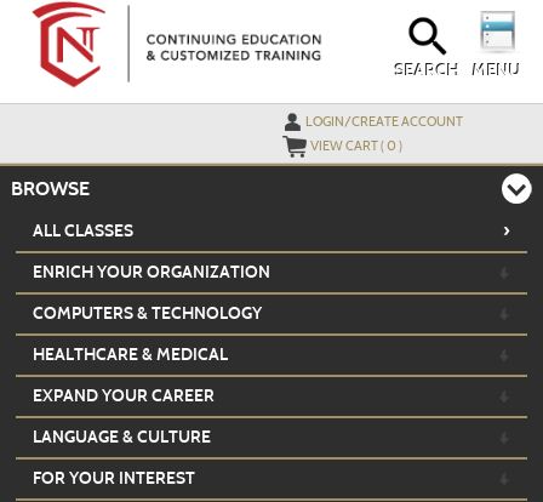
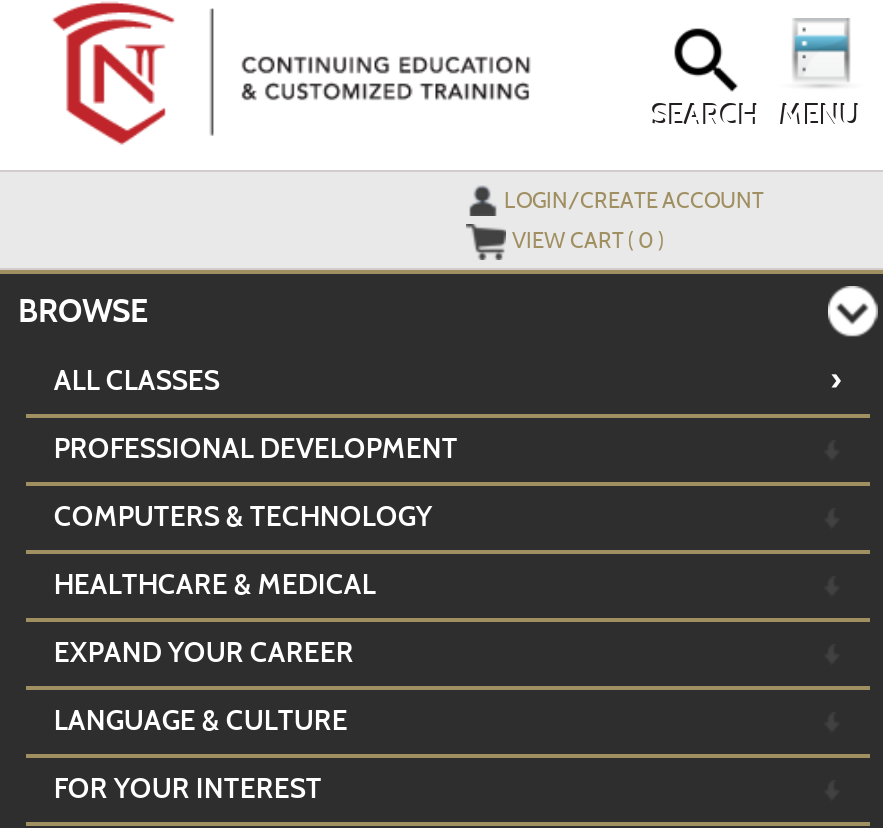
- ENRICH YOUR ORGANIZATION
+ PROFESSIONAL DEVELOPMENT
